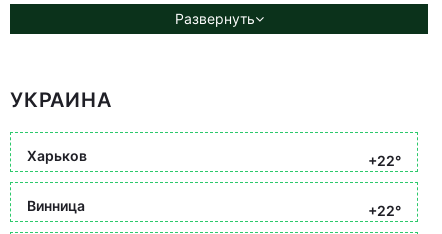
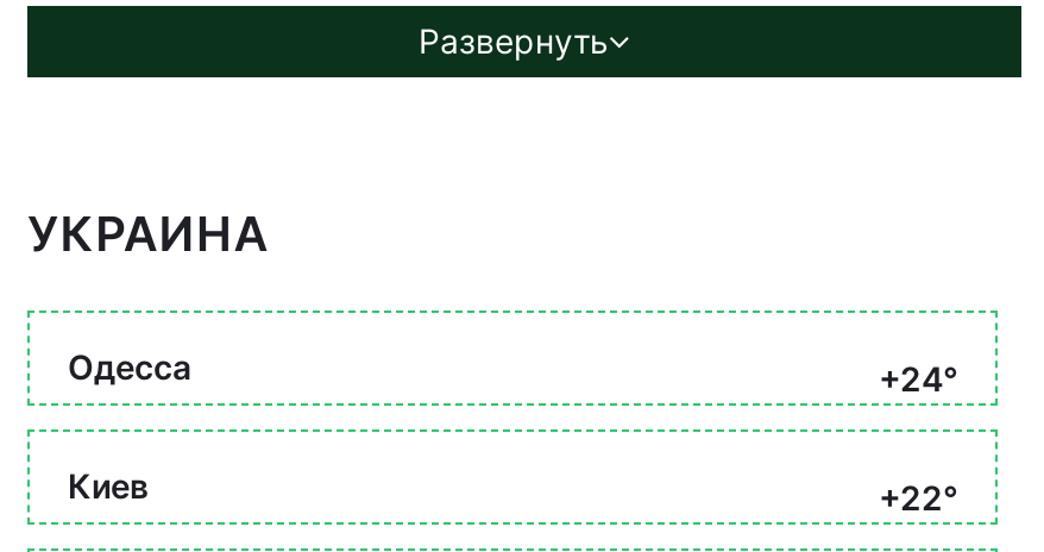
- Харьков
- +22°
+ Одесса
+ +24°

- Винница
+ Киев
